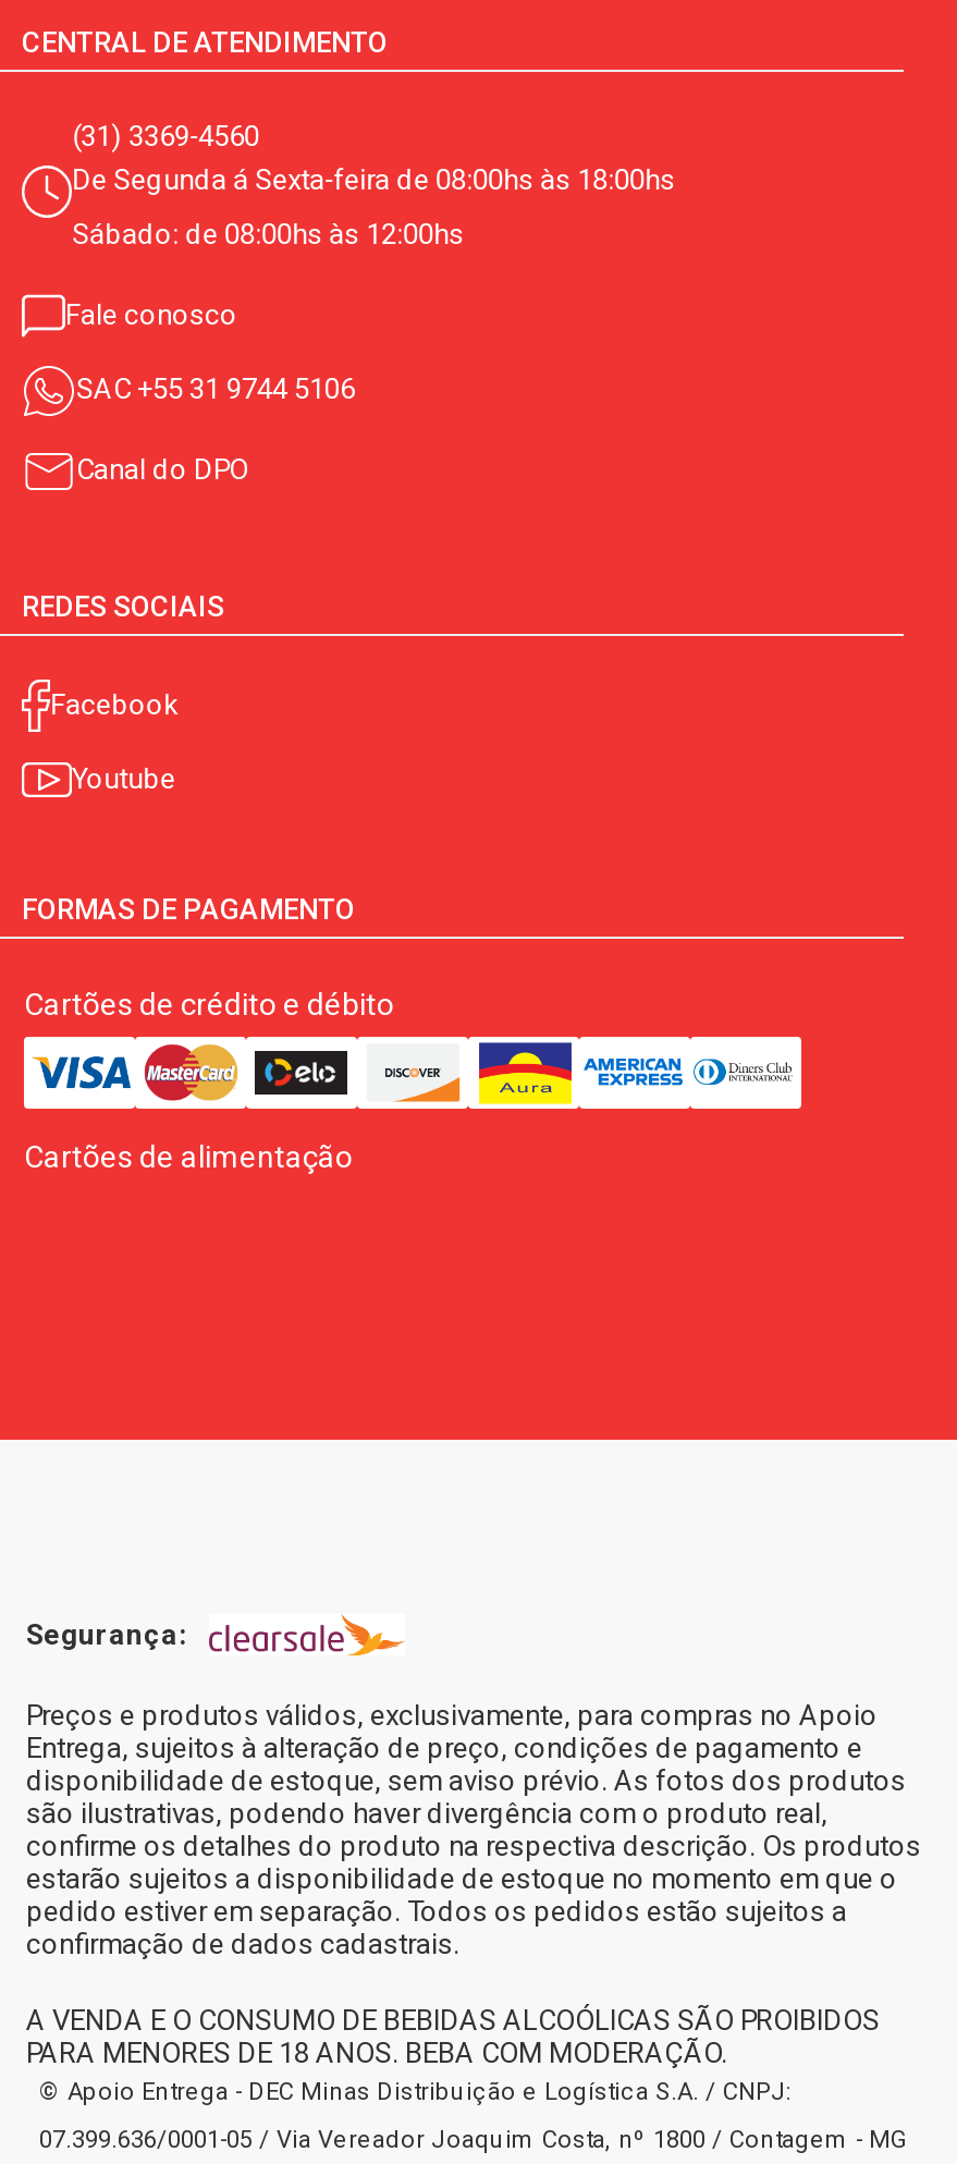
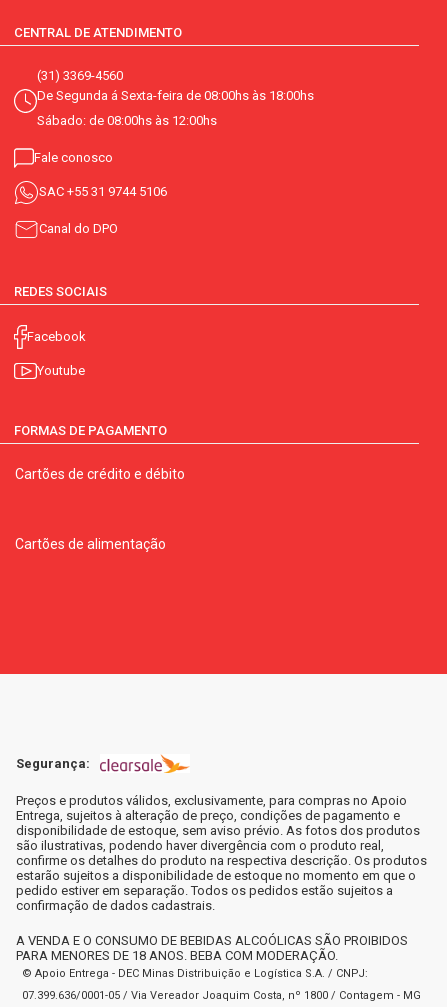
- [image]
